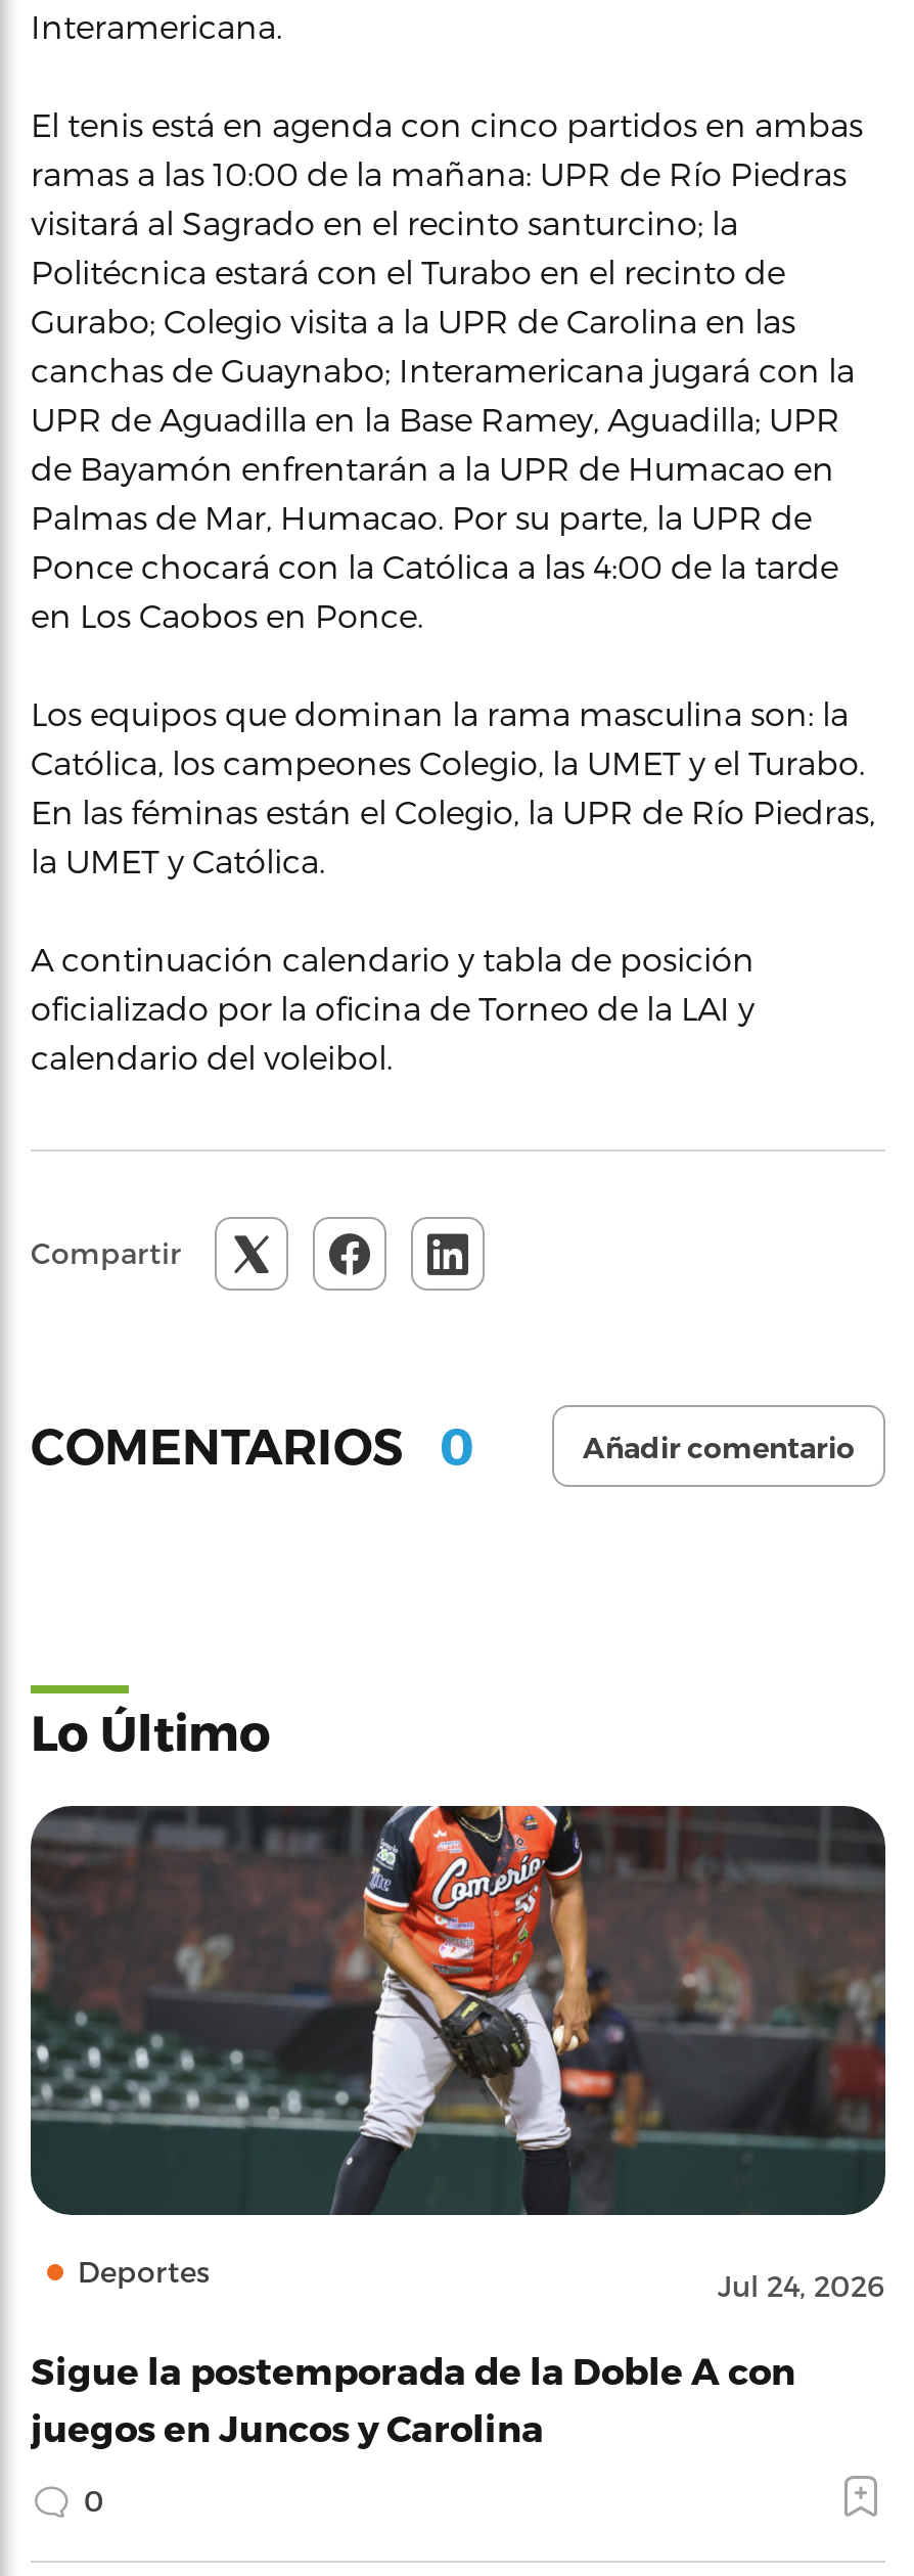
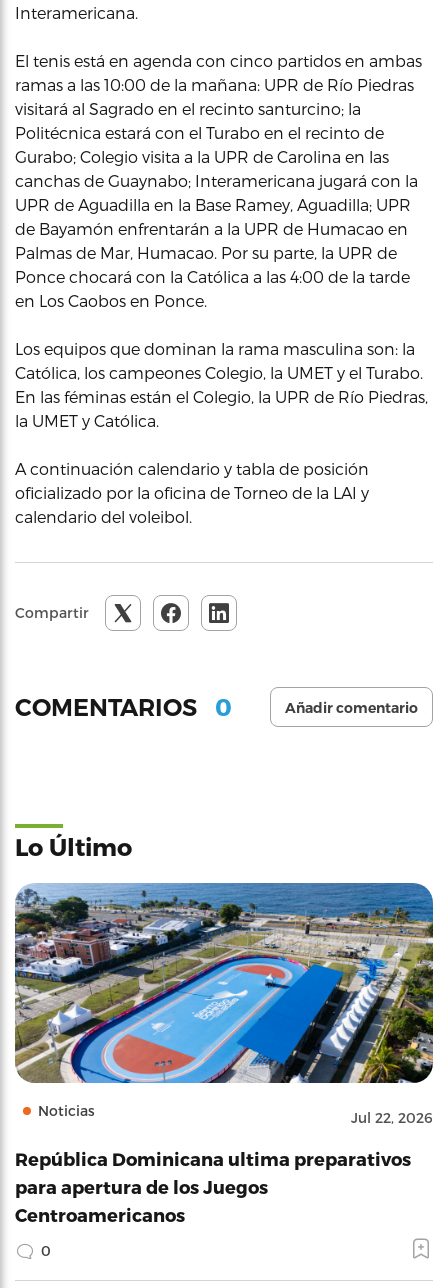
- [image]
- Deportes
- Jul 24, 2026
+ [image]
+ Noticias
+ Jul 22, 2026

- Sigue la postemporada de la Doble A con
- juegos en Juncos y Carolina
+ República Dominicana ultima preparativos
+ para apertura de los Juegos
+ Centroamericanos
